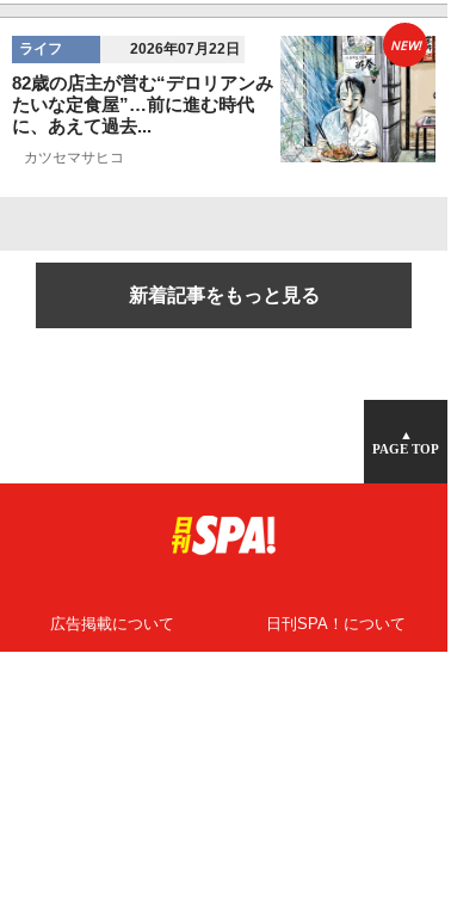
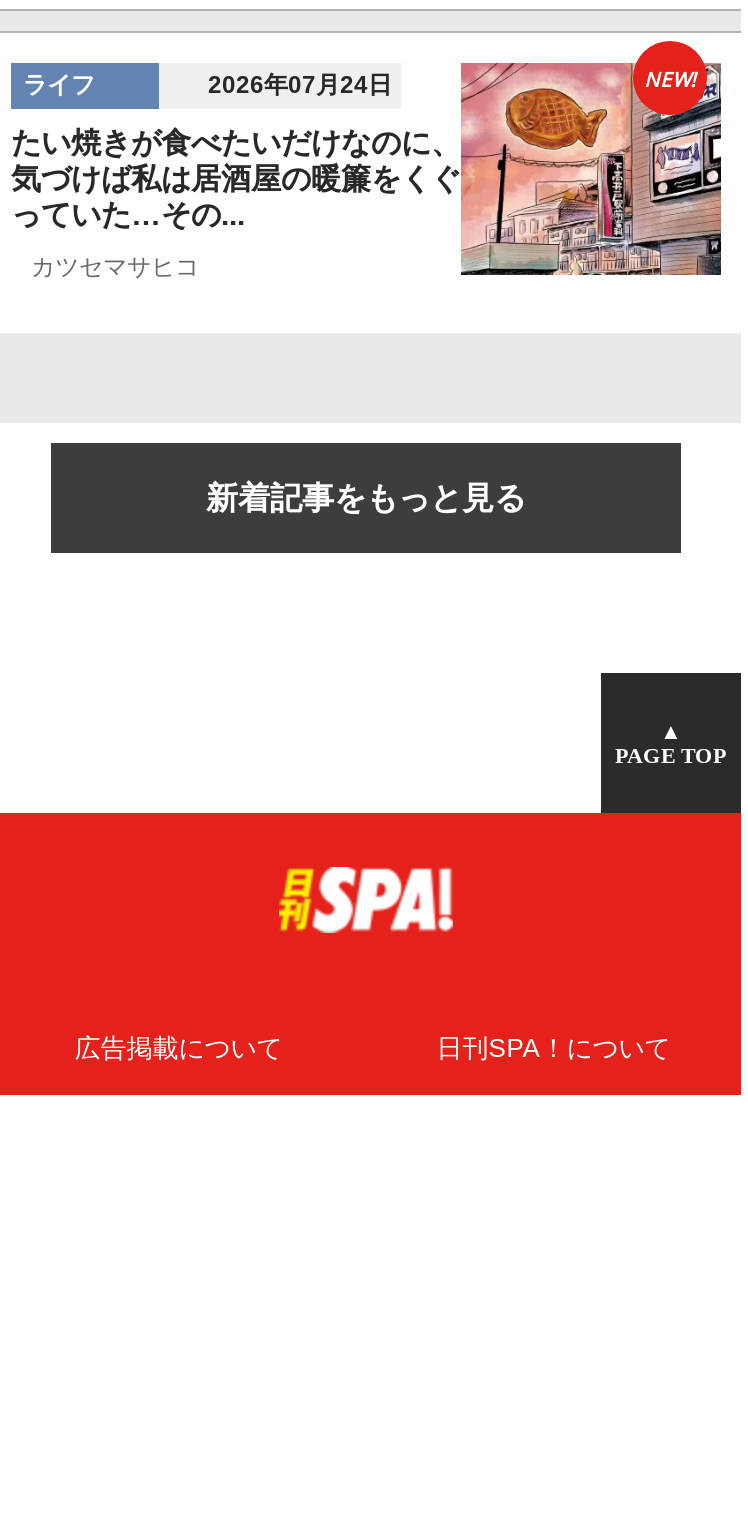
- [image]
- 82歳の店主が営む“デロリアンみ
- たいな定食屋”…前に進む時代
- に、あえて過去...
+ [image]
+ たい焼きが食べたいだけなのに、
+ 気づけば私は居酒屋の暖簾をくぐ
+ っていた…その...

- 2026年07月22日
+ 2026年07月24日
